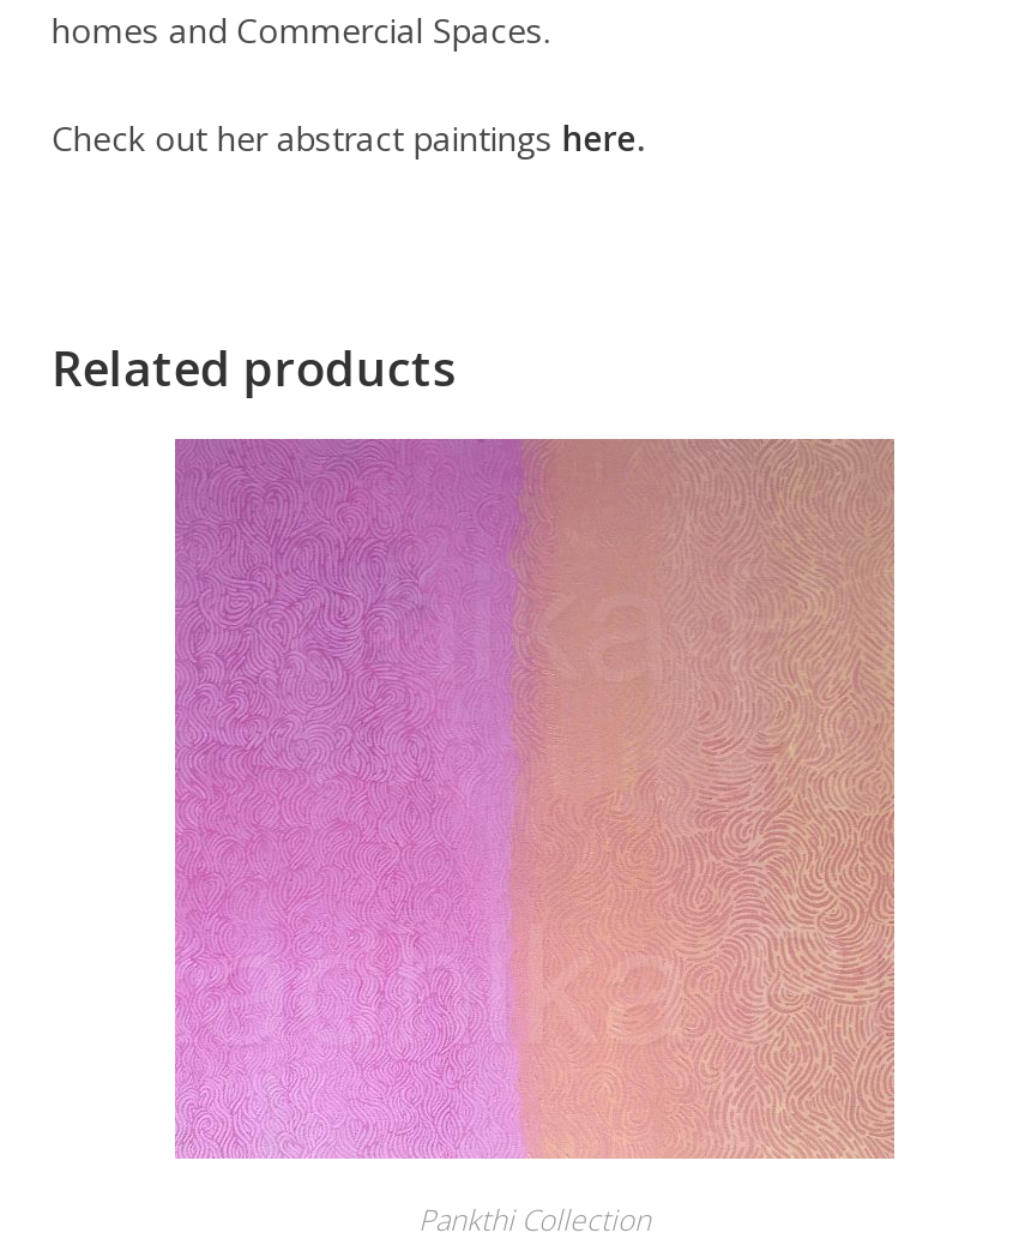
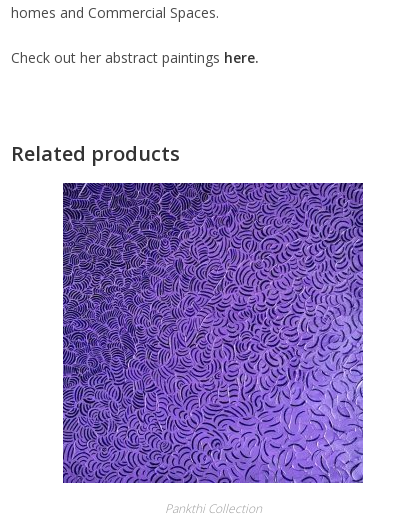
- [image]
+ [image]
